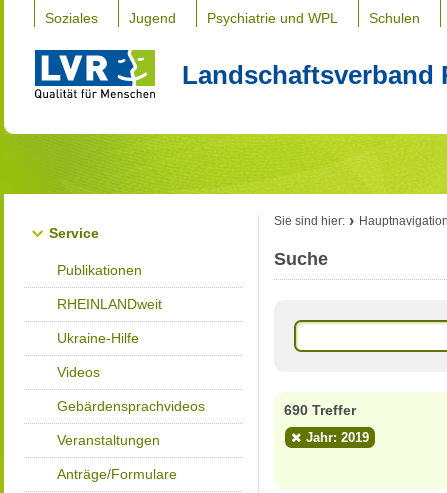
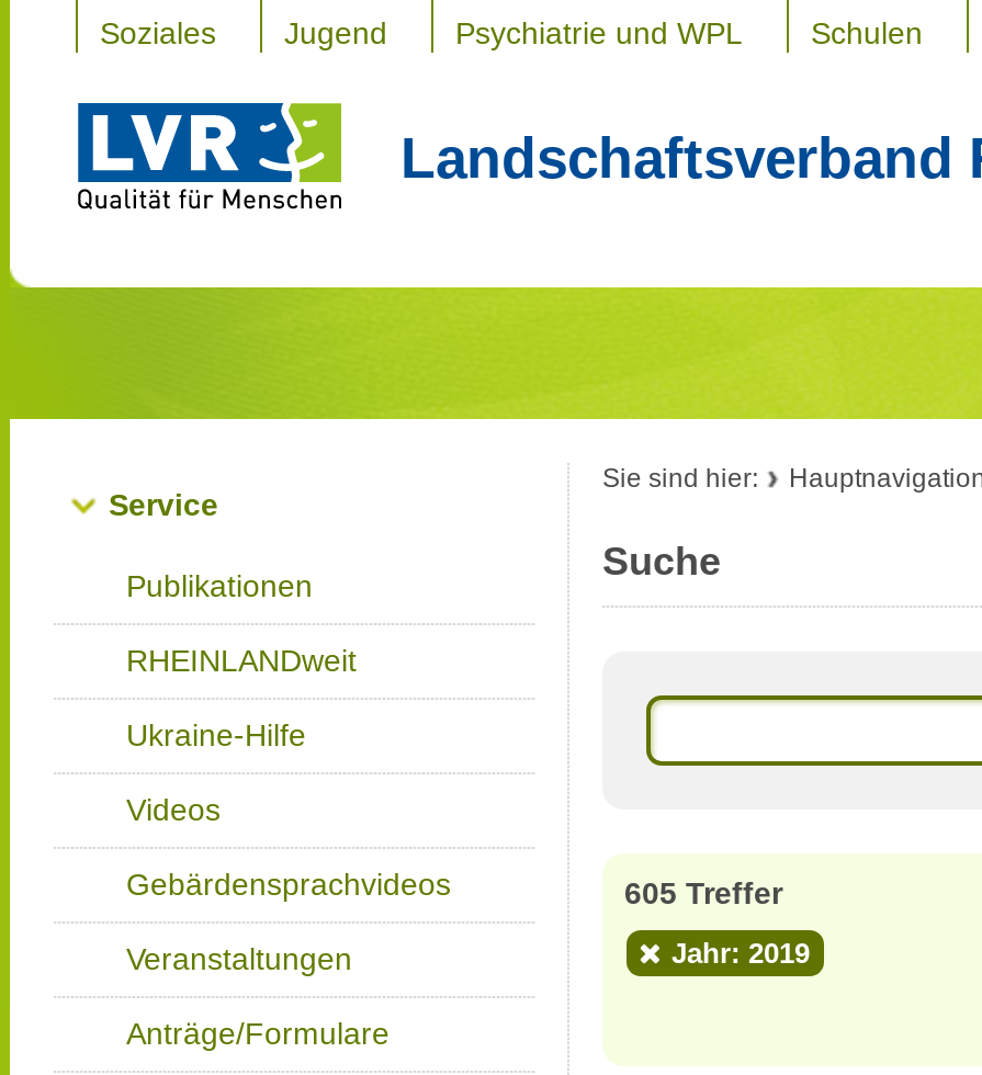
- 690 Treffer
+ 605 Treffer
